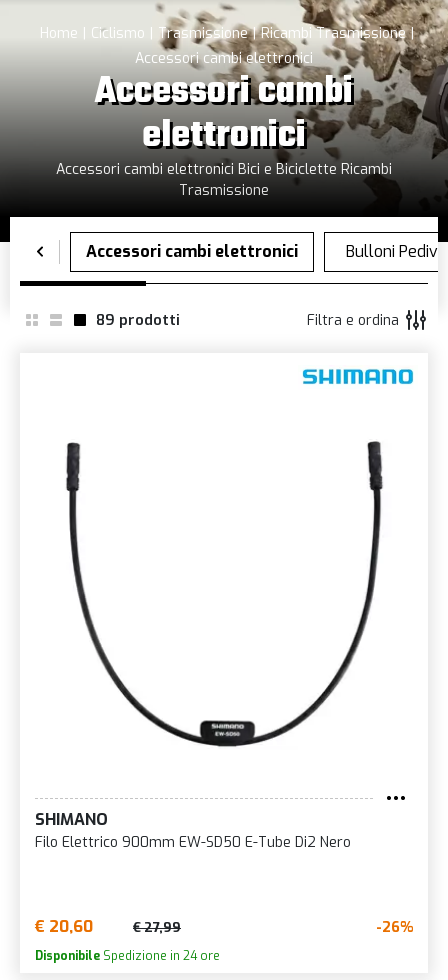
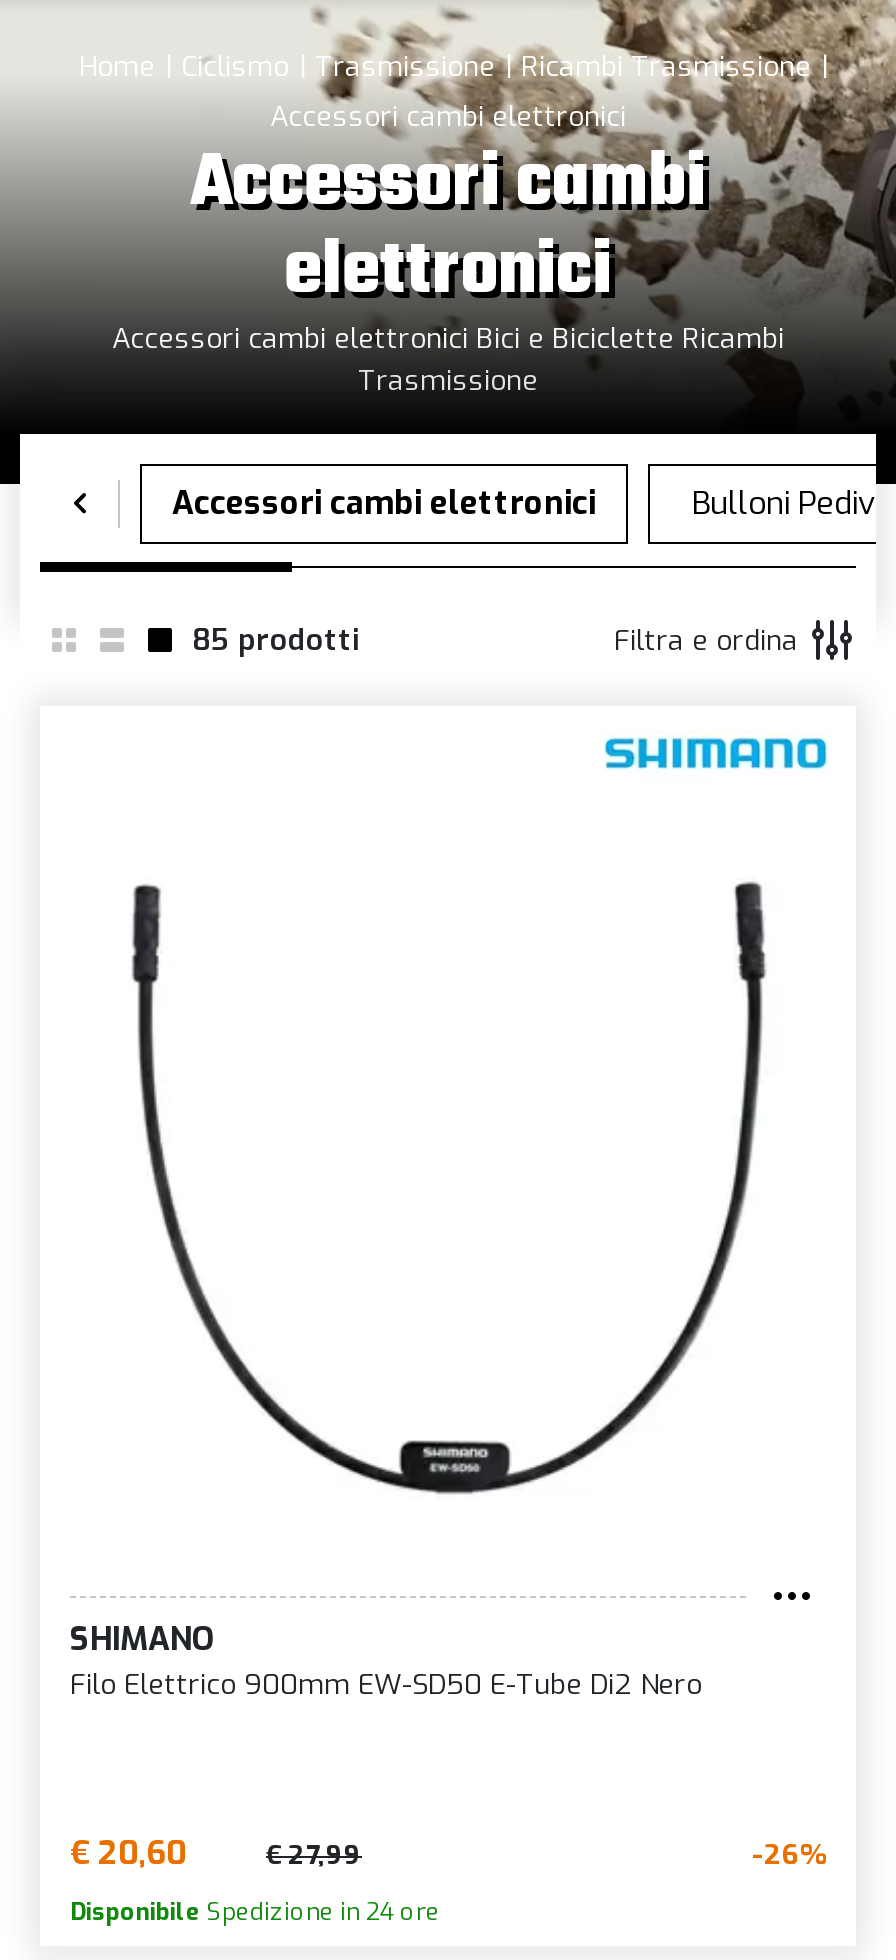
- 89 prodotti
+ 85 prodotti
